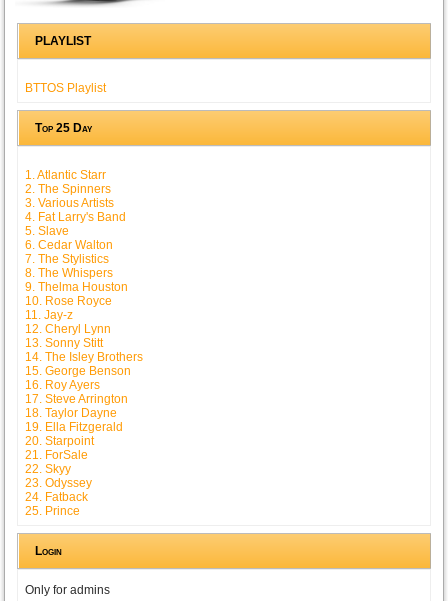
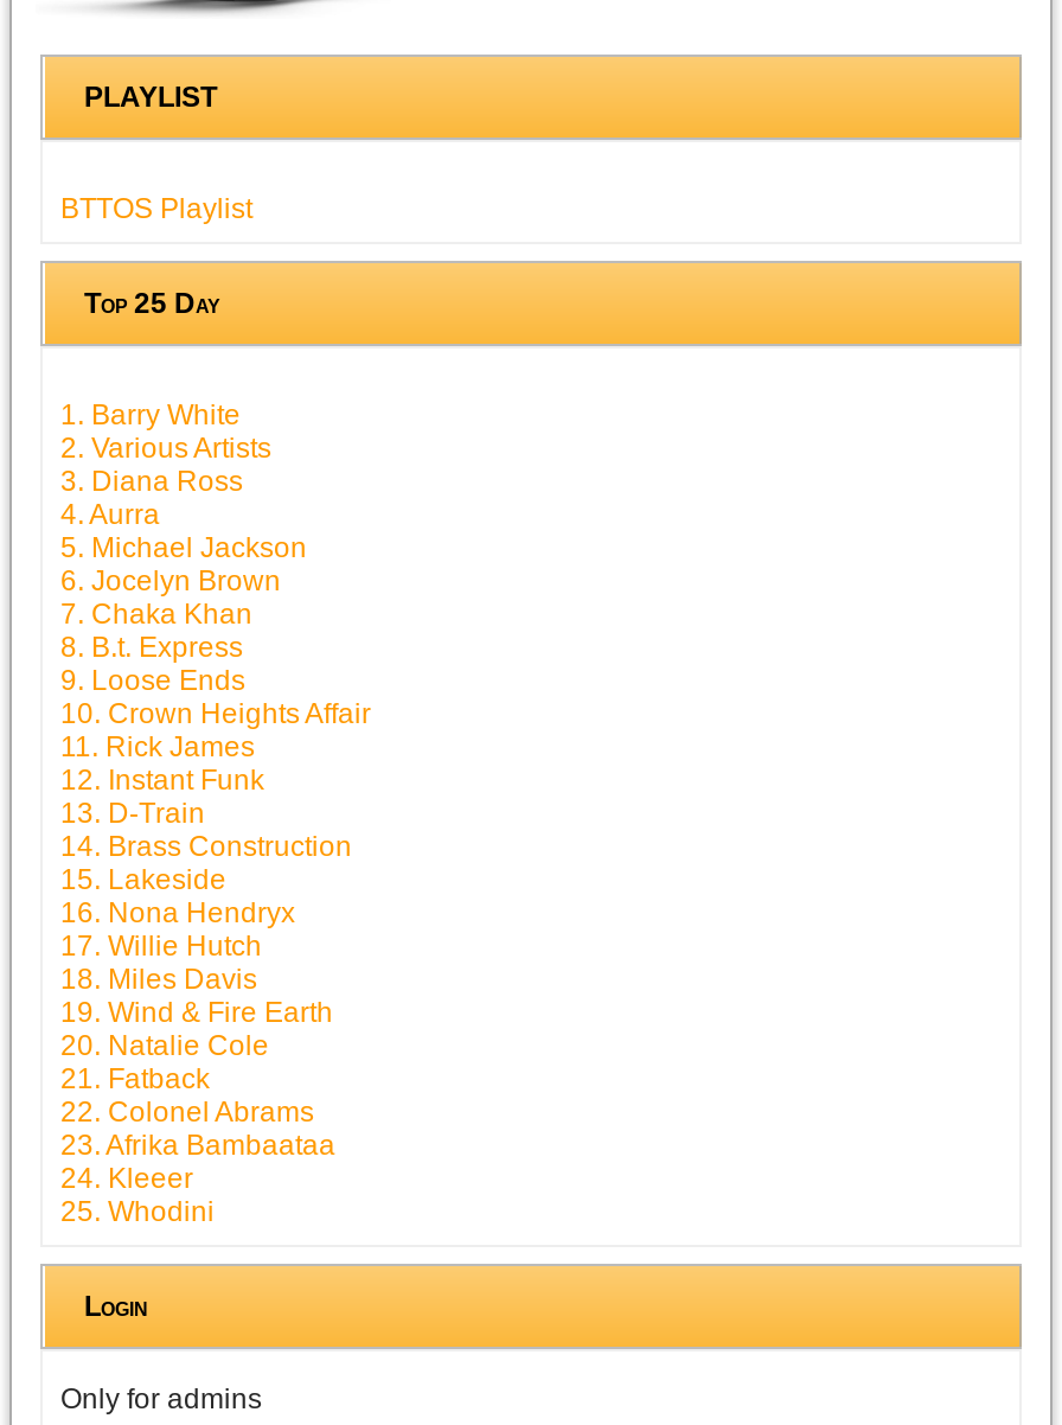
- 1. Atlantic Starr
- 2. The Spinners
- 3. Various Artists
- 4. Fat Larry's Band
- 5. Slave
- 6. Cedar Walton
- 7. The Stylistics
- 8. The Whispers
- 9. Thelma Houston
- 10. Rose Royce
- 11. Jay-z
- 12. Cheryl Lynn
- 13. Sonny Stitt
- 14. The Isley Brothers
- 15. George Benson
- 16. Roy Ayers
- 17. Steve Arrington
- 18. Taylor Dayne
- 19. Ella Fitzgerald
- 20. Starpoint
- 21. ForSale
- 22. Skyy
- 23. Odyssey
- 24. Fatback
- 25. Prince
+ 1. Barry White
+ 2. Various Artists
+ 3. Diana Ross
+ 4. Aurra
+ 5. Michael Jackson
+ 6. Jocelyn Brown
+ 7. Chaka Khan
+ 8. B.t. Express
+ 9. Loose Ends
+ 10. Crown Heights Affair
+ 11. Rick James
+ 12. Instant Funk
+ 13. D-Train
+ 14. Brass Construction
+ 15. Lakeside
+ 16. Nona Hendryx
+ 17. Willie Hutch
+ 18. Miles Davis
+ 19. Wind & Fire Earth
+ 20. Natalie Cole
+ 21. Fatback
+ 22. Colonel Abrams
+ 23. Afrika Bambaataa
+ 24. Kleeer
+ 25. Whodini
